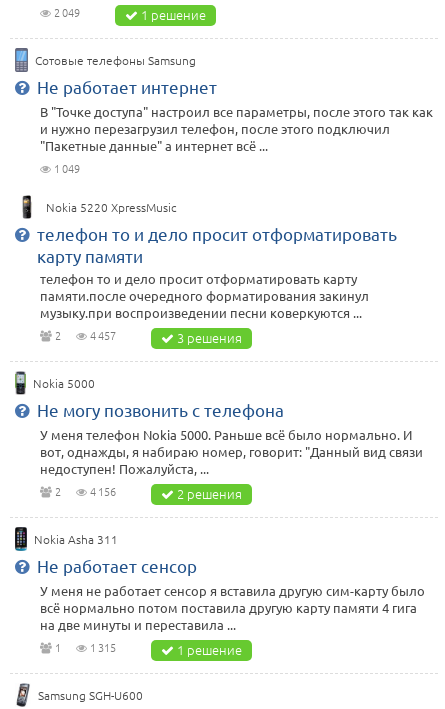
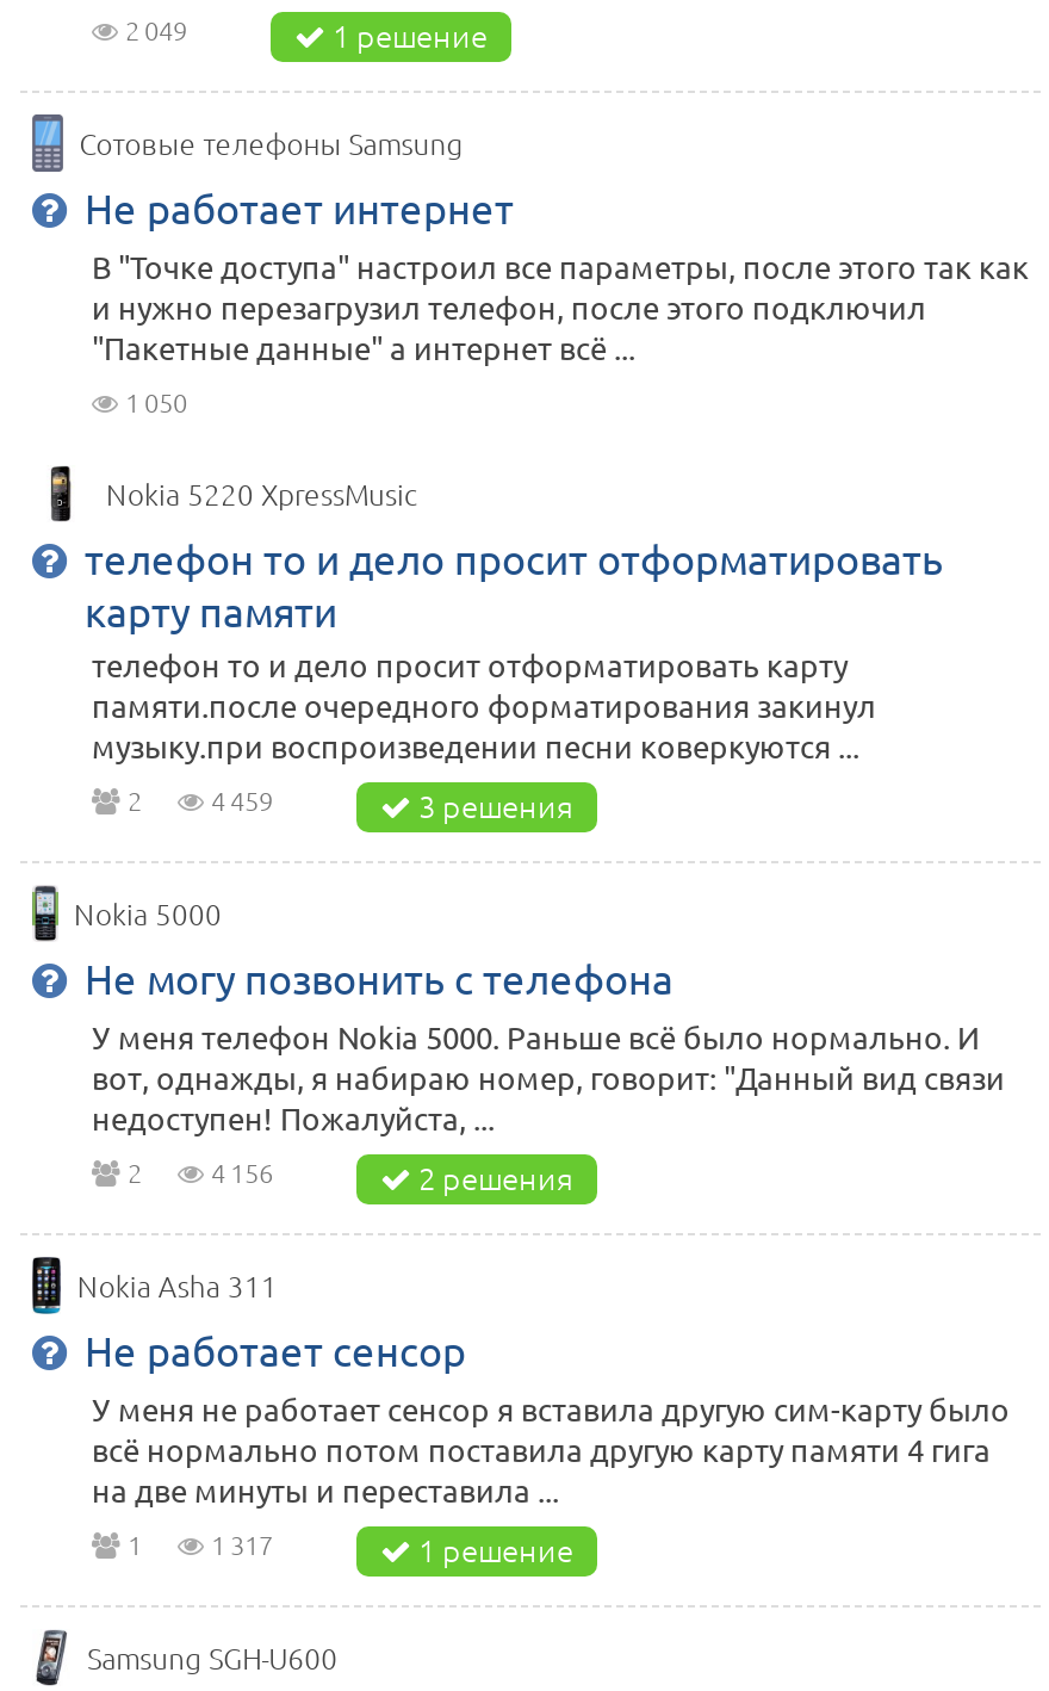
- 1 049
+ 1 050

- 2 4 457
+ 2 4 459

- 1 1 315
+ 1 1 317
